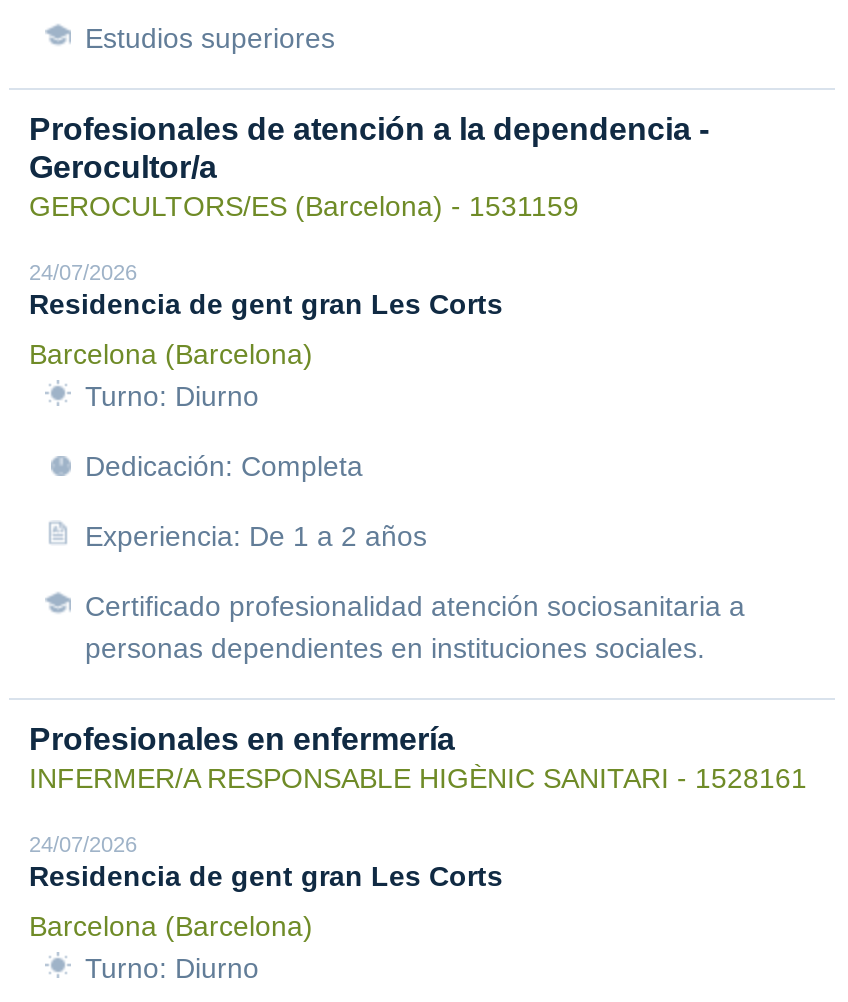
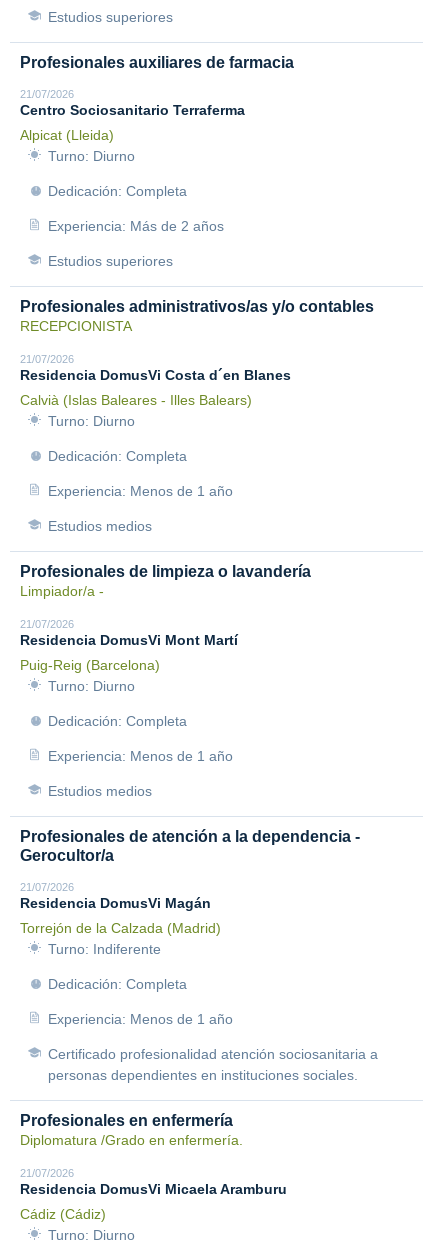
moved down: Profesionales de atención a la dependencia - | Gerocultor/a

- GEROCULTORS/ES (Barcelona) - 1531159
+ Profesionales auxiliares de farmacia

- 24/07/2026
- Residencia de gent gran Les Corts
+ 21/07/2026
+ Centro Sociosanitario Terraferma

- Barcelona (Barcelona)
+ Alpicat (Lleida)

moved up: Turno: Diurno | Dedicación: Completa

- Experiencia: De 1 a 2 años
+ Experiencia: Más de 2 años
+ Estudios superiores
+ Profesionales administrativos/as y/o contables
+ RECEPCIONISTA
+ 21/07/2026
+ Residencia DomusVi Costa d´en Blanes
+ Calvià (Islas Baleares - Illes Balears)
+ Turno: Diurno
+ Dedicación: Completa
+ Experiencia: Menos de 1 año
+ Estudios medios
+ Profesionales de limpieza o lavandería
+ Limpiador/a -
+ 21/07/2026
+ Residencia DomusVi Mont Martí
+ Puig-Reig (Barcelona)
+ Turno: Diurno
+ Dedicación: Completa
+ Experiencia: Menos de 1 año
+ Estudios medios
+ 21/07/2026
+ Residencia DomusVi Magán
+ Torrejón de la Calzada (Madrid)
+ Turno: Indiferente
+ Dedicación: Completa
+ Experiencia: Menos de 1 año

- INFERMER/A RESPONSABLE HIGÈNIC SANITARI - 1528161
+ Diplomatura /Grado en enfermería.

- 24/07/2026
- Residencia de gent gran Les Corts
+ 21/07/2026
+ Residencia DomusVi Micaela Aramburu

- Barcelona (Barcelona)
+ Cádiz (Cádiz)
